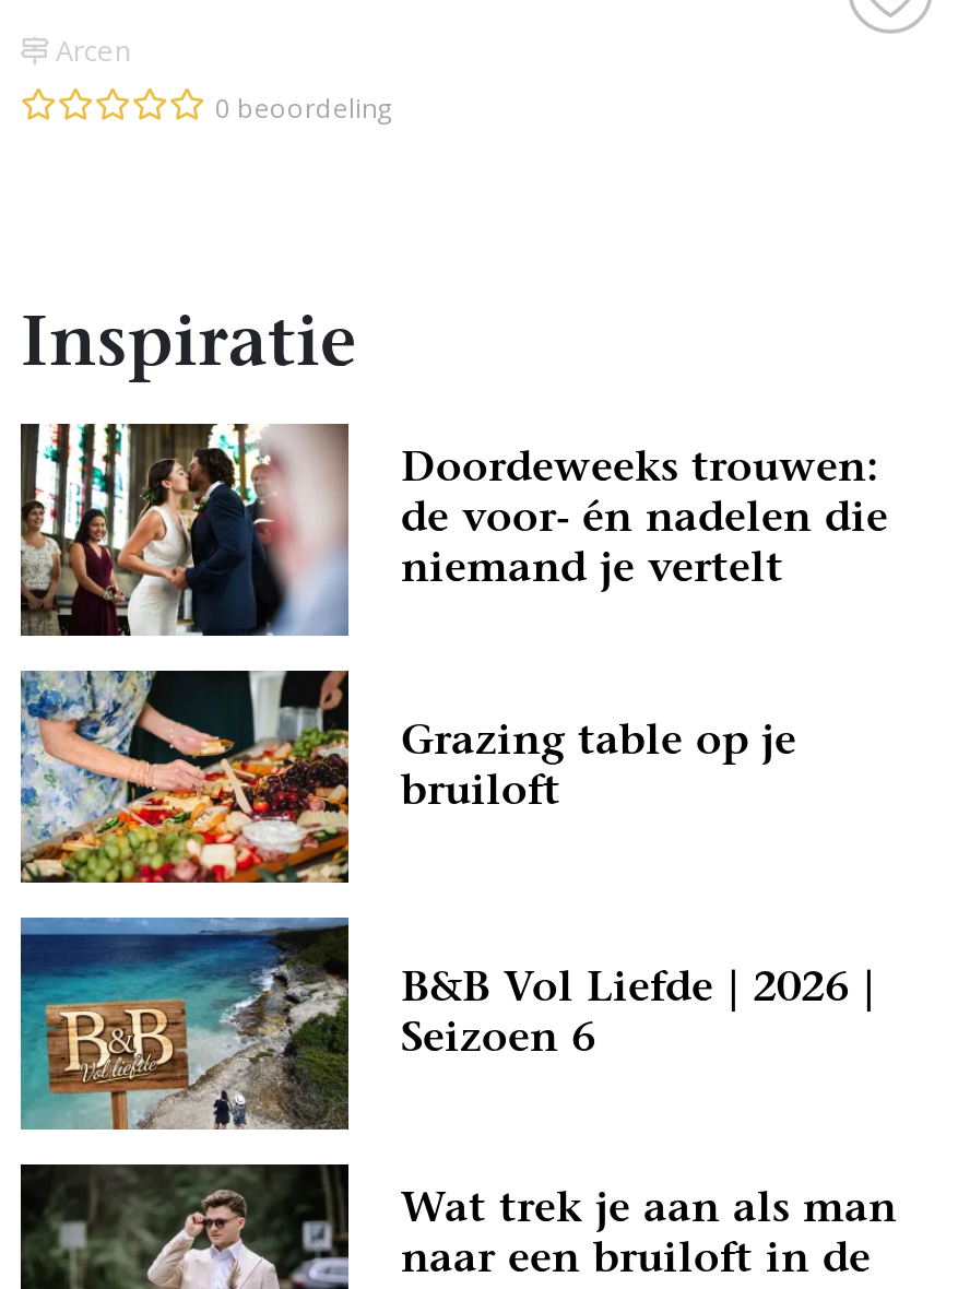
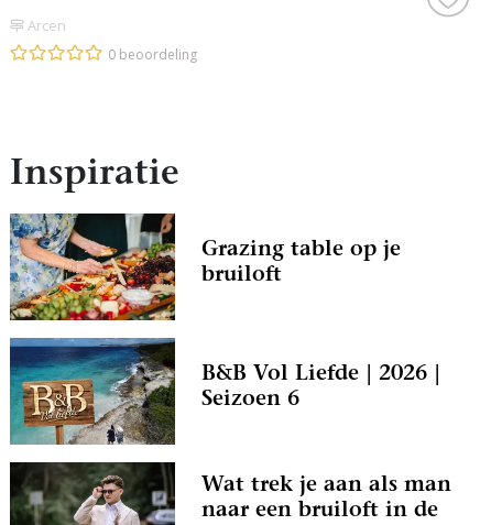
- [image]
- Doordeweeks trouwen:
- de voor- én nadelen die
- niemand je vertelt
